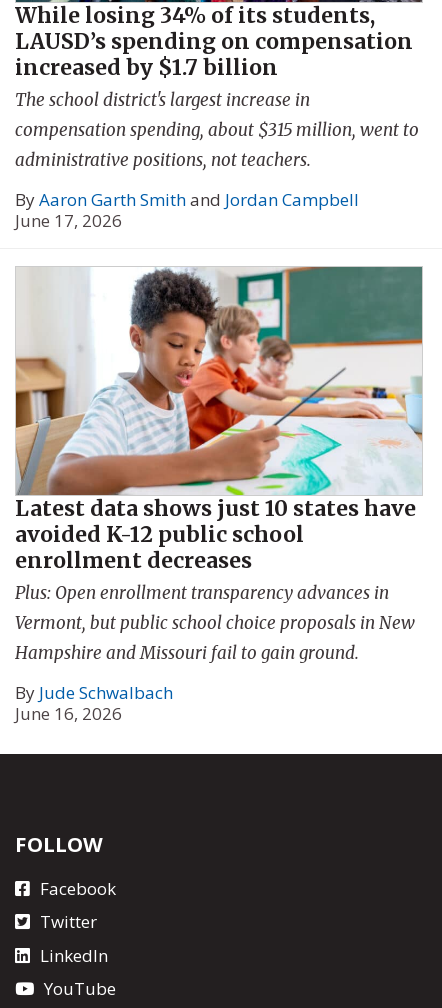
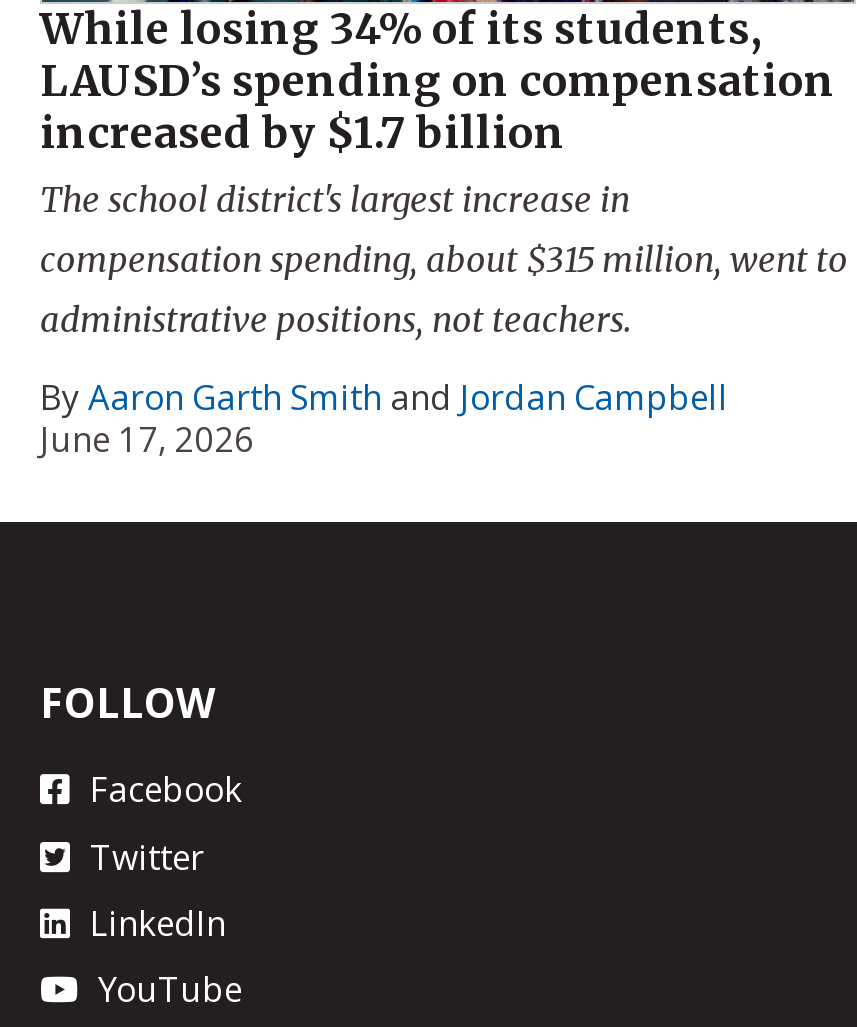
- [image]
- Latest data shows just 10 states have
- avoided K-12 public school
- enrollment decreases
- Plus: Open enrollment transparency advances in
- Vermont, but public school choice proposals in New
- Hampshire and Missouri fail to gain ground.
- By Jude Schwalbach
- June 16, 2026
